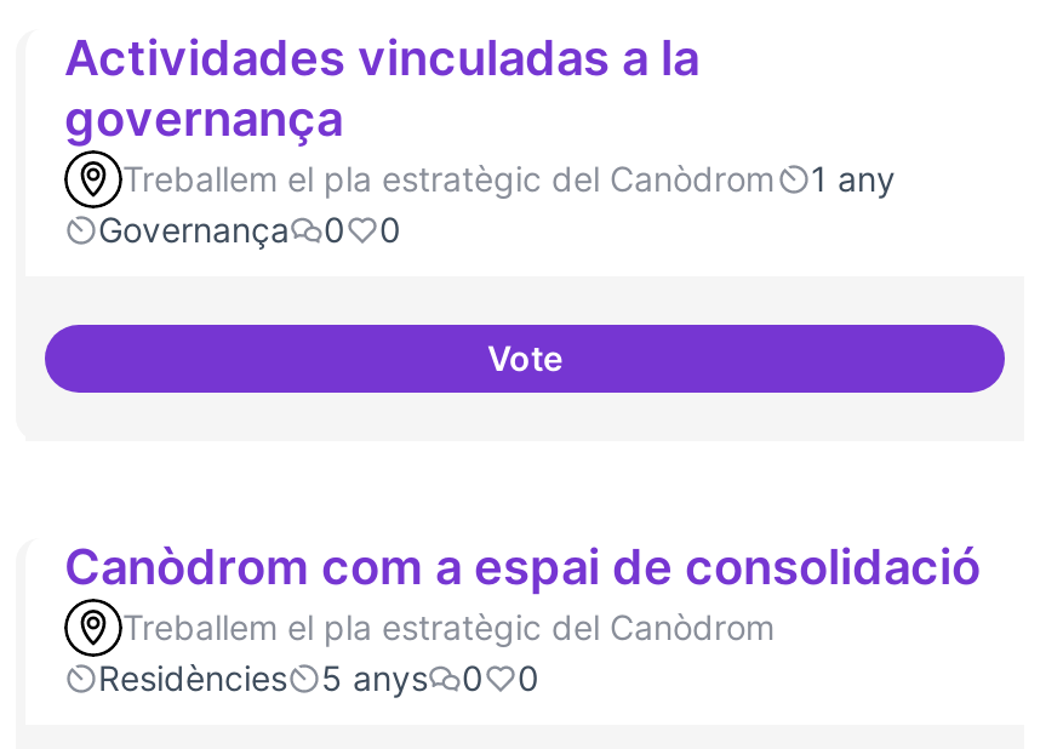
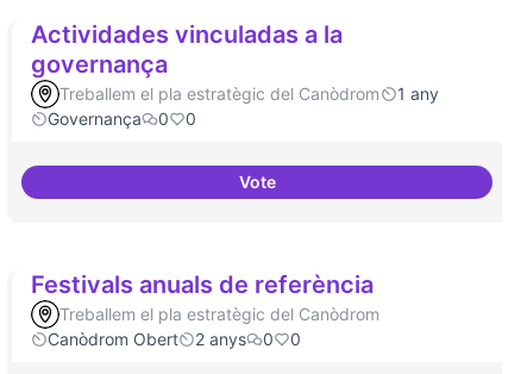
- Canòdrom com a espai de consolidació
+ Festivals anuals de referència

- Residències
- 5 anys
+ Canòdrom Obert
+ 2 anys
